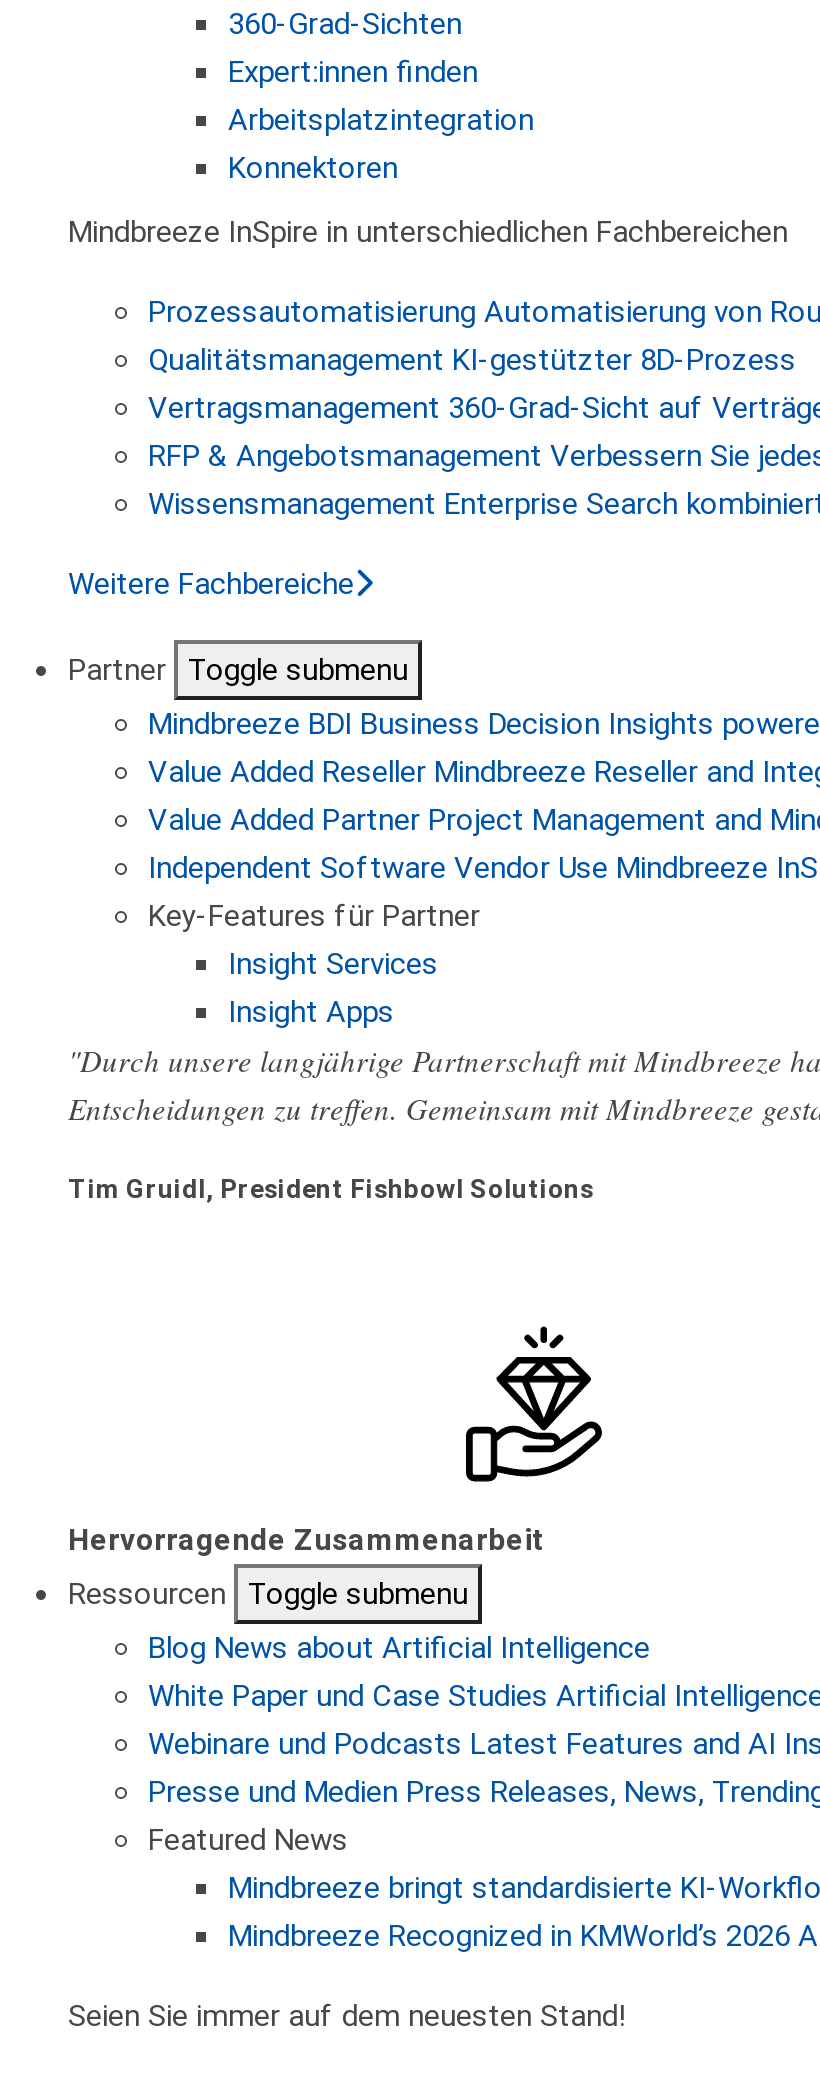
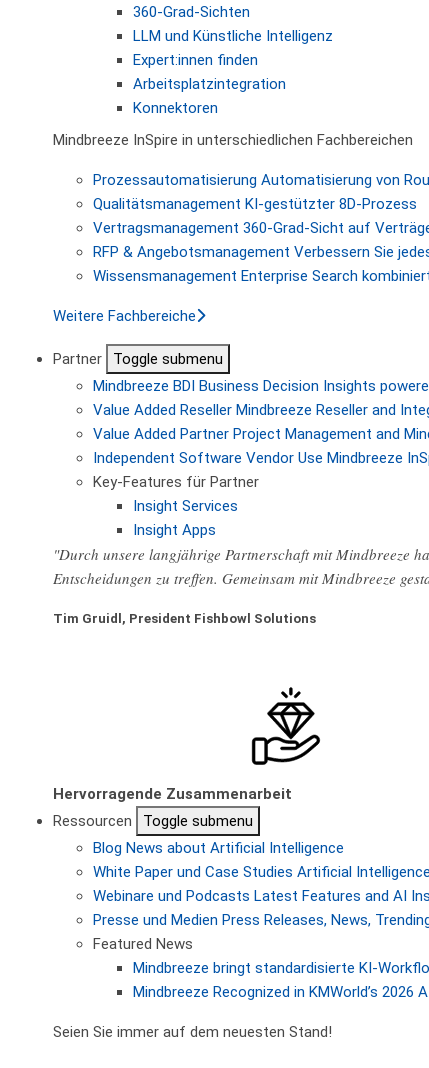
+ LLM und Künstliche Intelligenz
